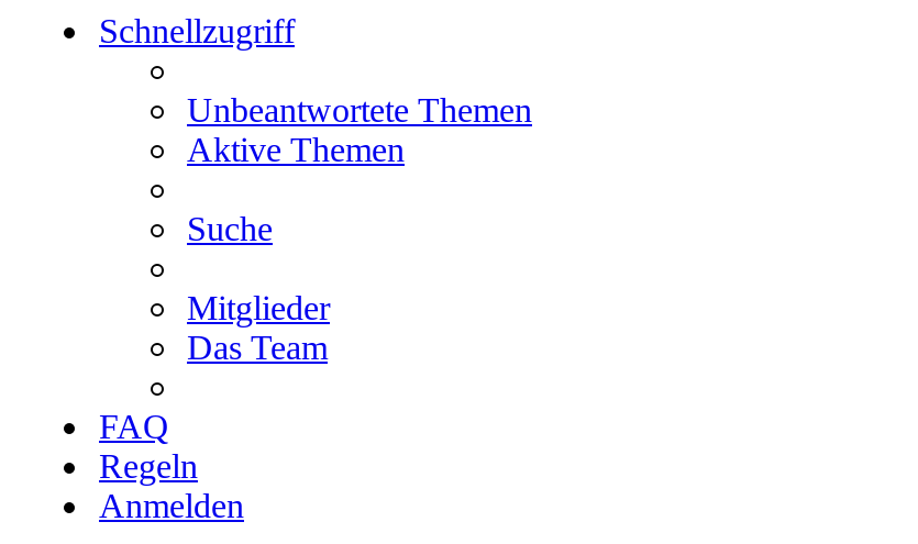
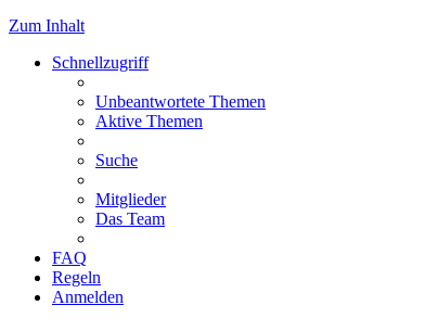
+ Zum Inhalt
